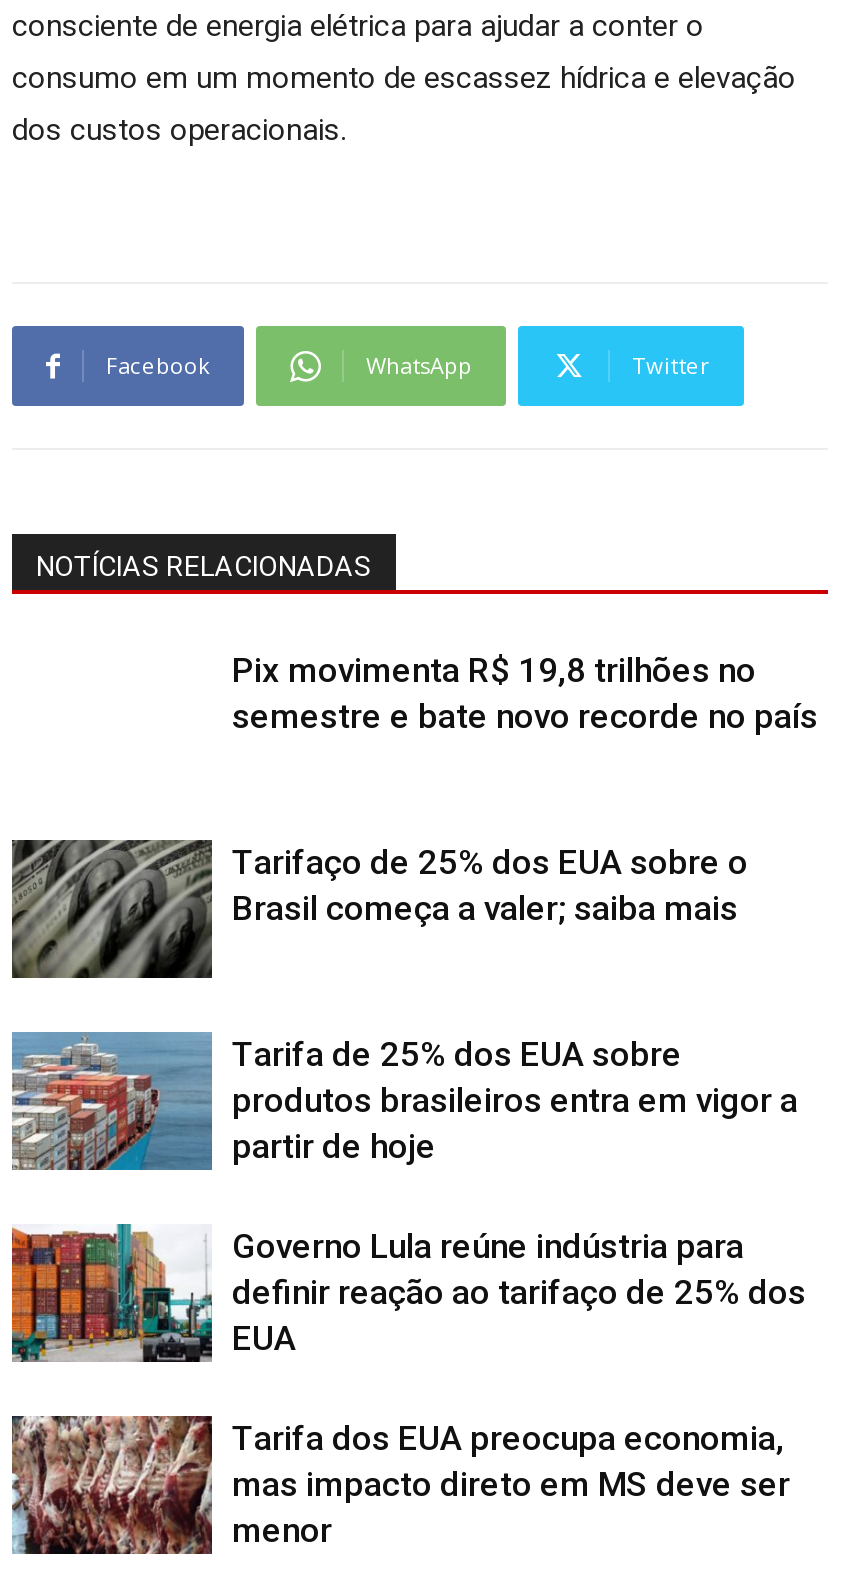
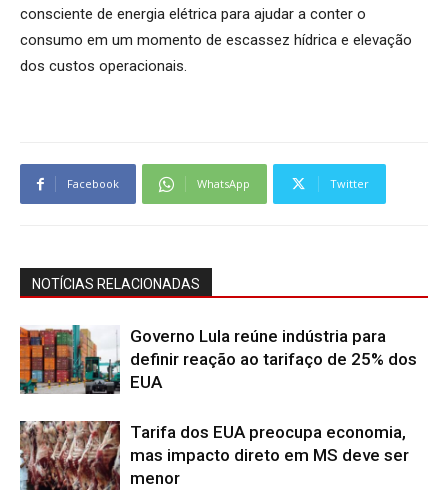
- Pix movimenta R$ 19,8 trilhões no
- semestre e bate novo recorde no país

- [image]
- Tarifaço de 25% dos EUA sobre o
- Brasil começa a valer; saiba mais

- [image]
- Tarifa de 25% dos EUA sobre
- produtos brasileiros entra em vigor a
- partir de hoje
